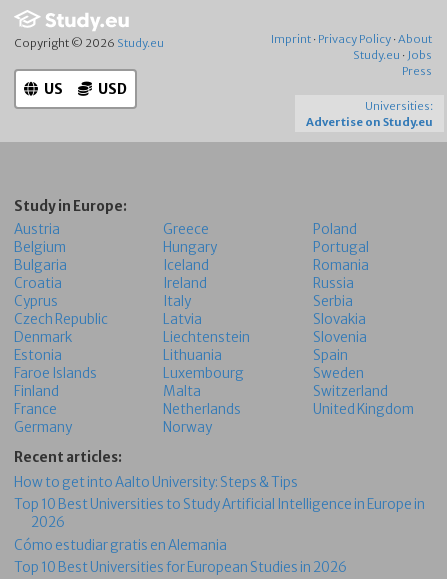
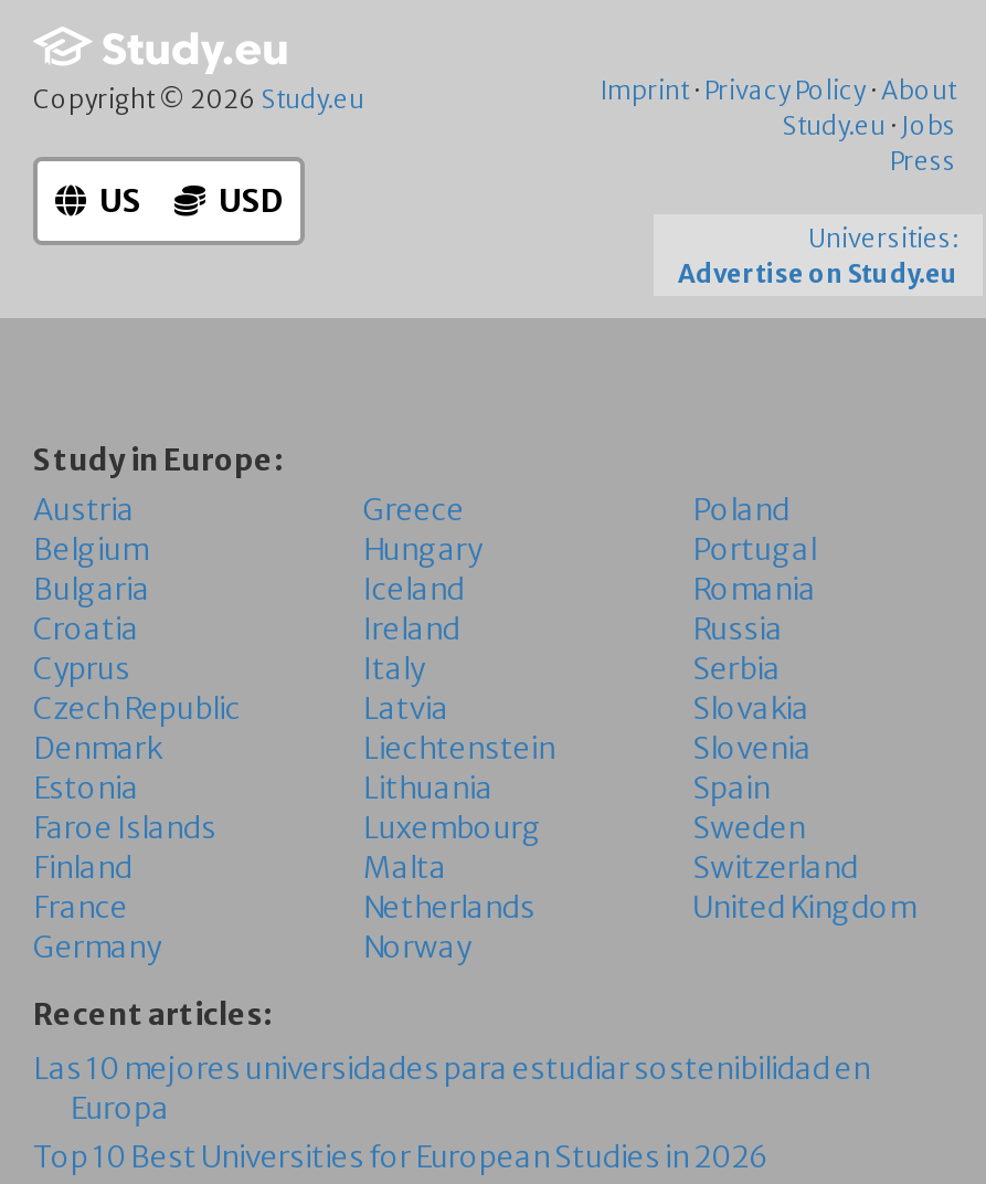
- How to get into Aalto University: Steps & Tips
- Top 10 Best Universities to Study Artificial Intelligence in Europe in
- 2026
- Cómo estudiar gratis en Alemania
+ Las 10 mejores universidades para estudiar sostenibilidad en
+ Europa
